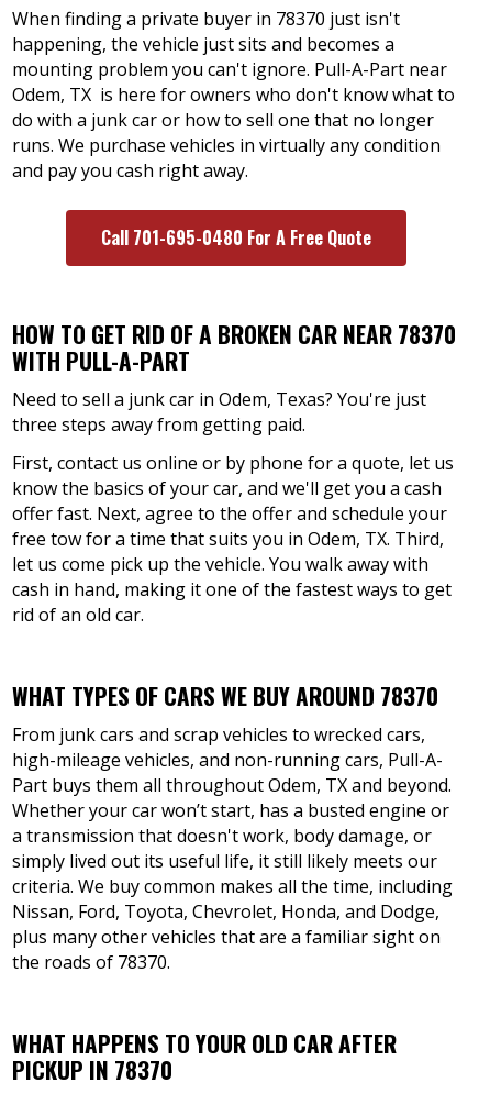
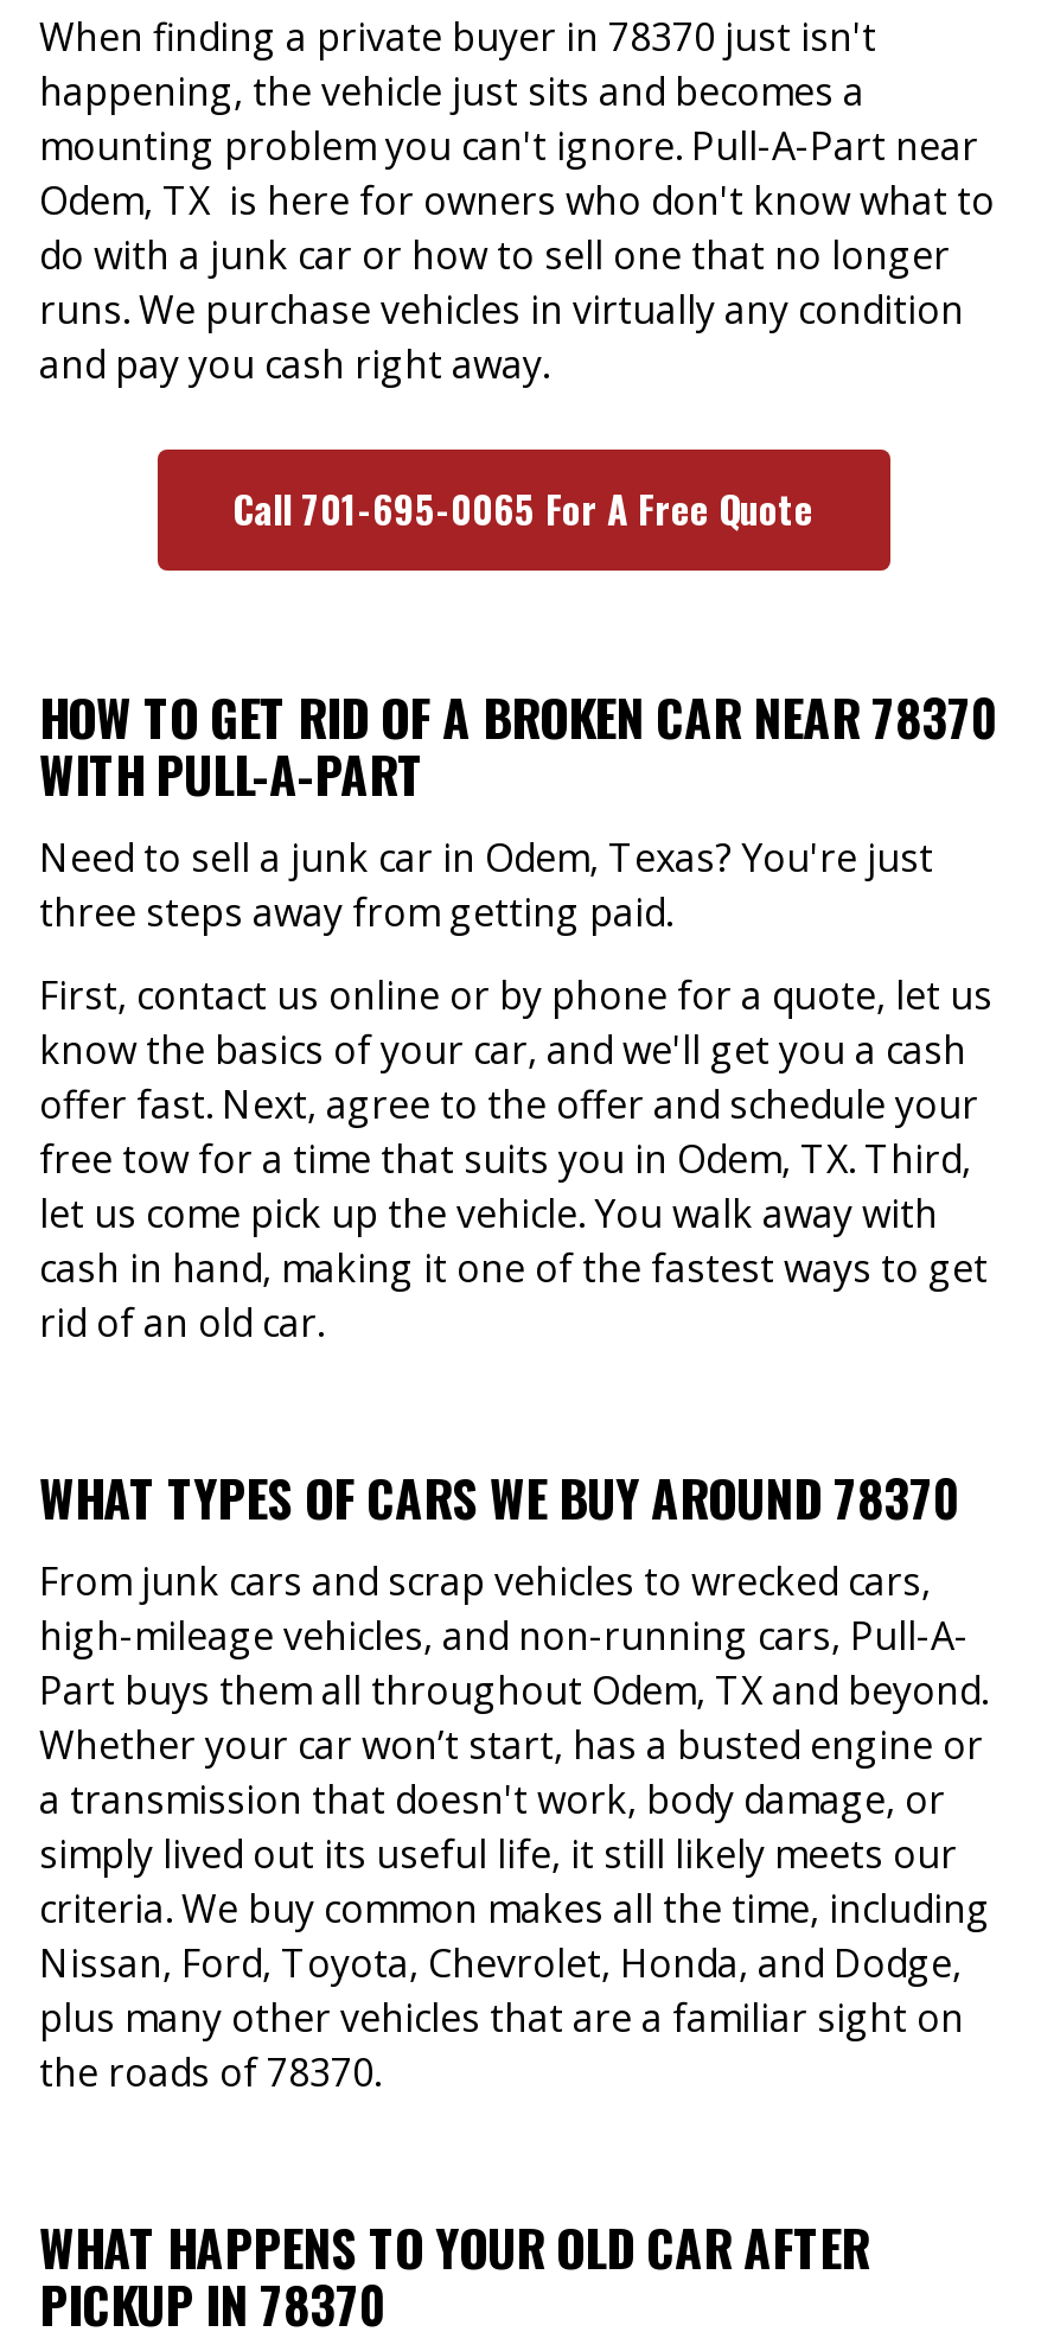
- Call 701-695-0480 For A Free Quote
+ Call 701-695-0065 For A Free Quote
